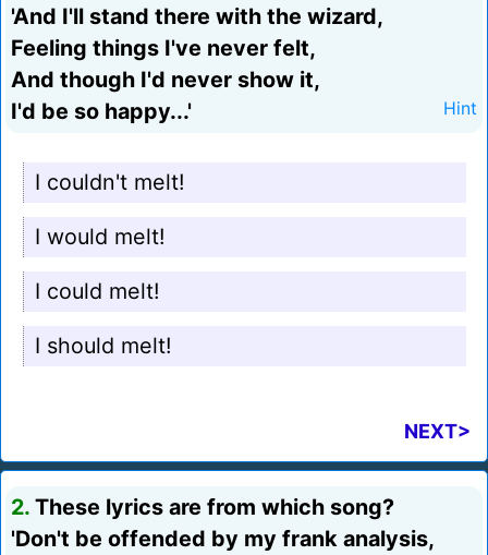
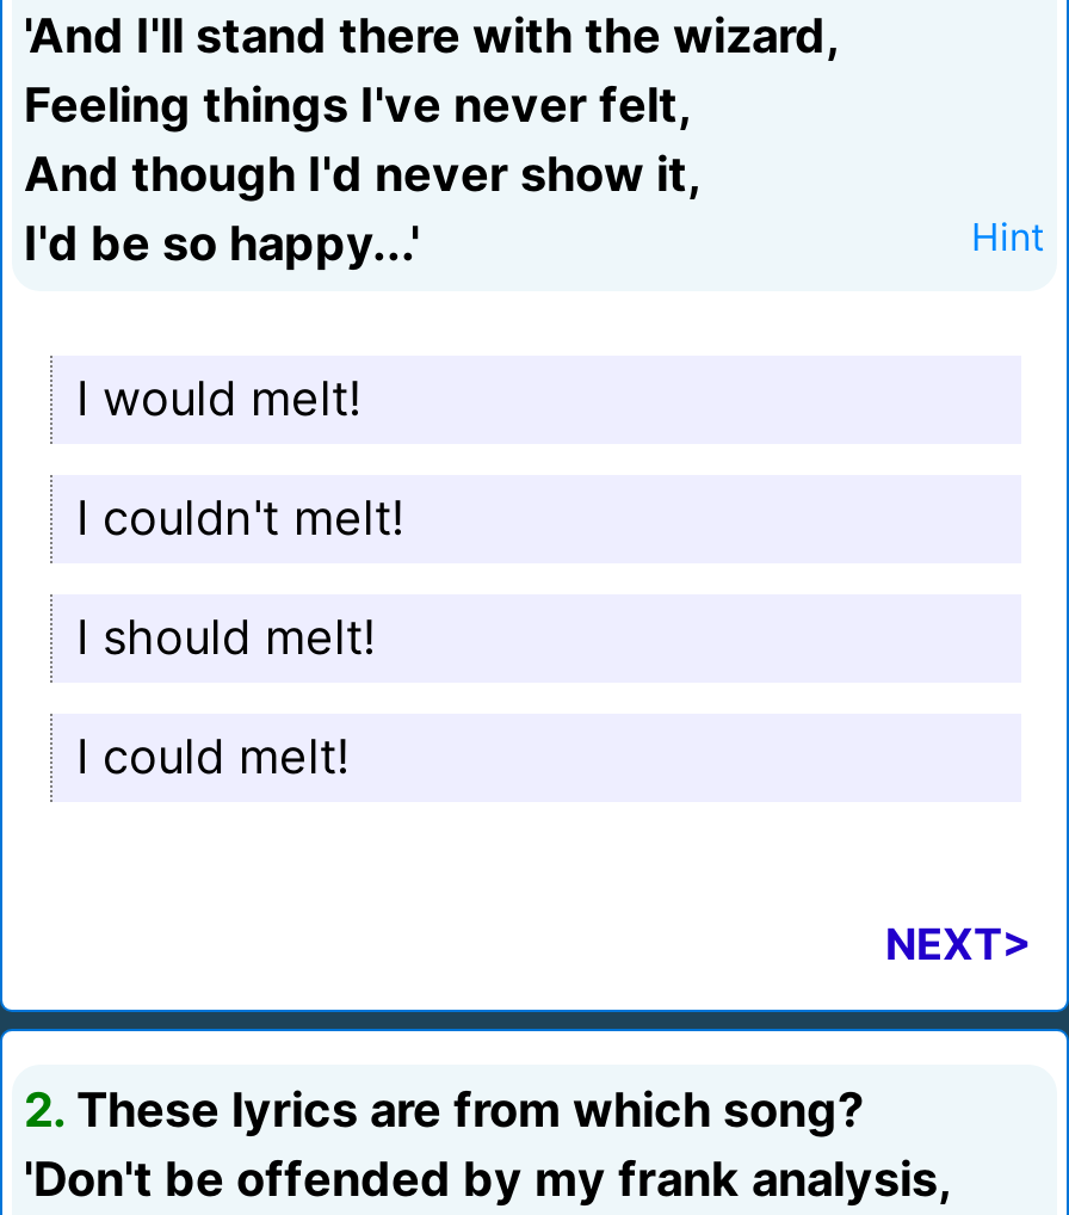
moved down: I couldn't melt!

moved up: I would melt!

moved down: I could melt!

moved up: I should melt!
